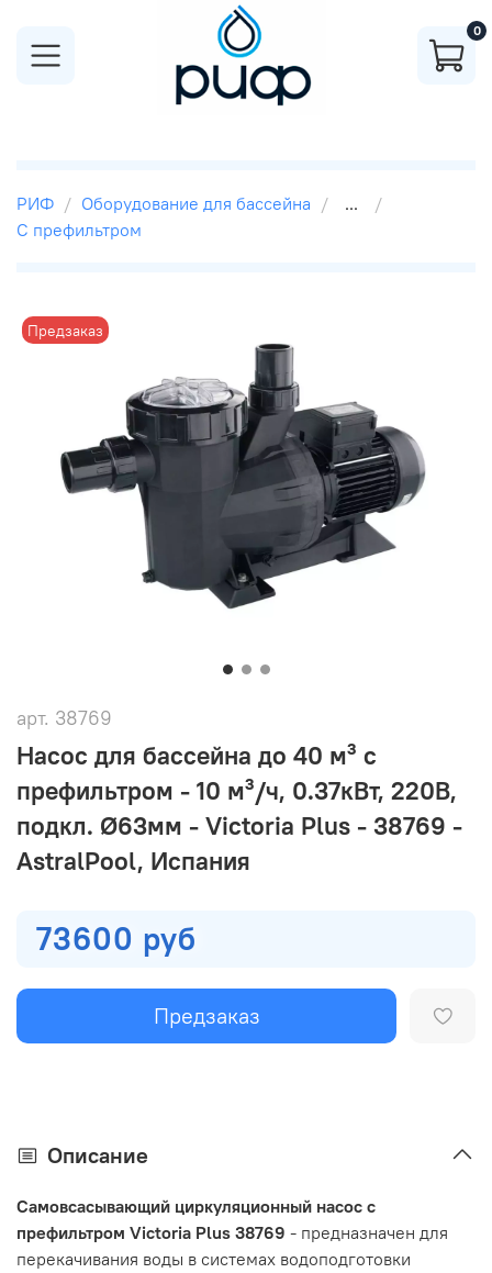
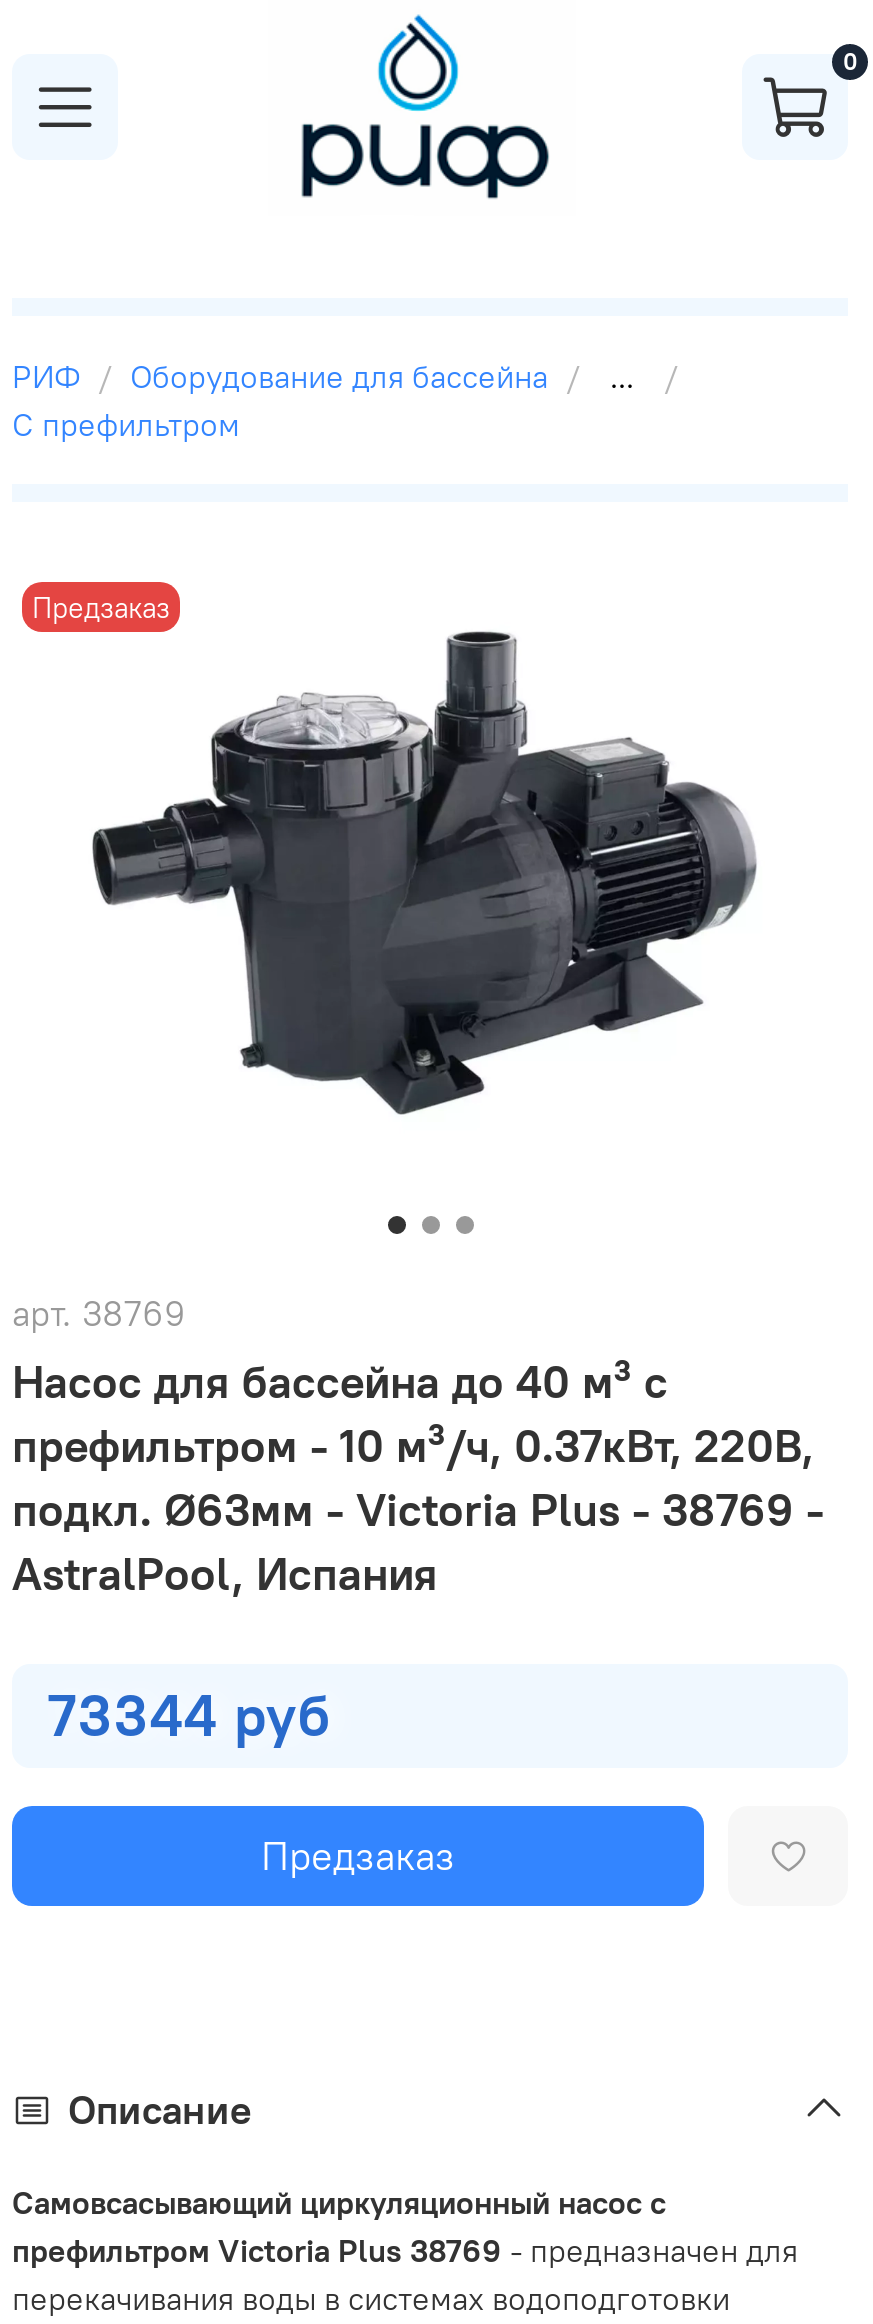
- 73600 руб
+ 73344 руб
